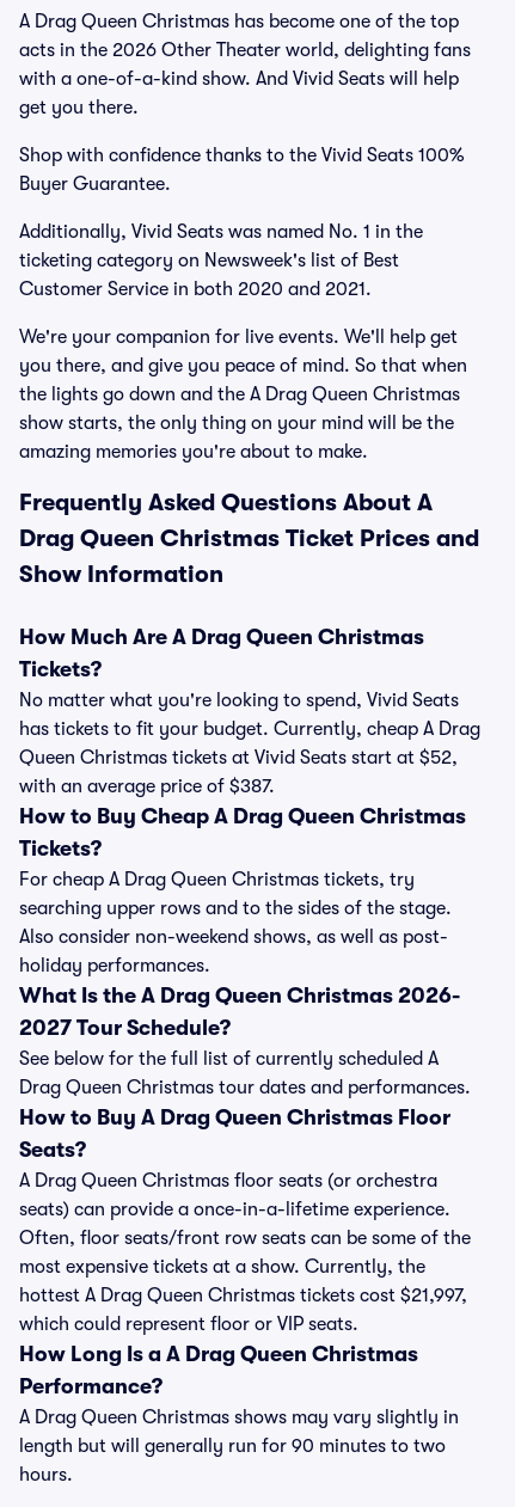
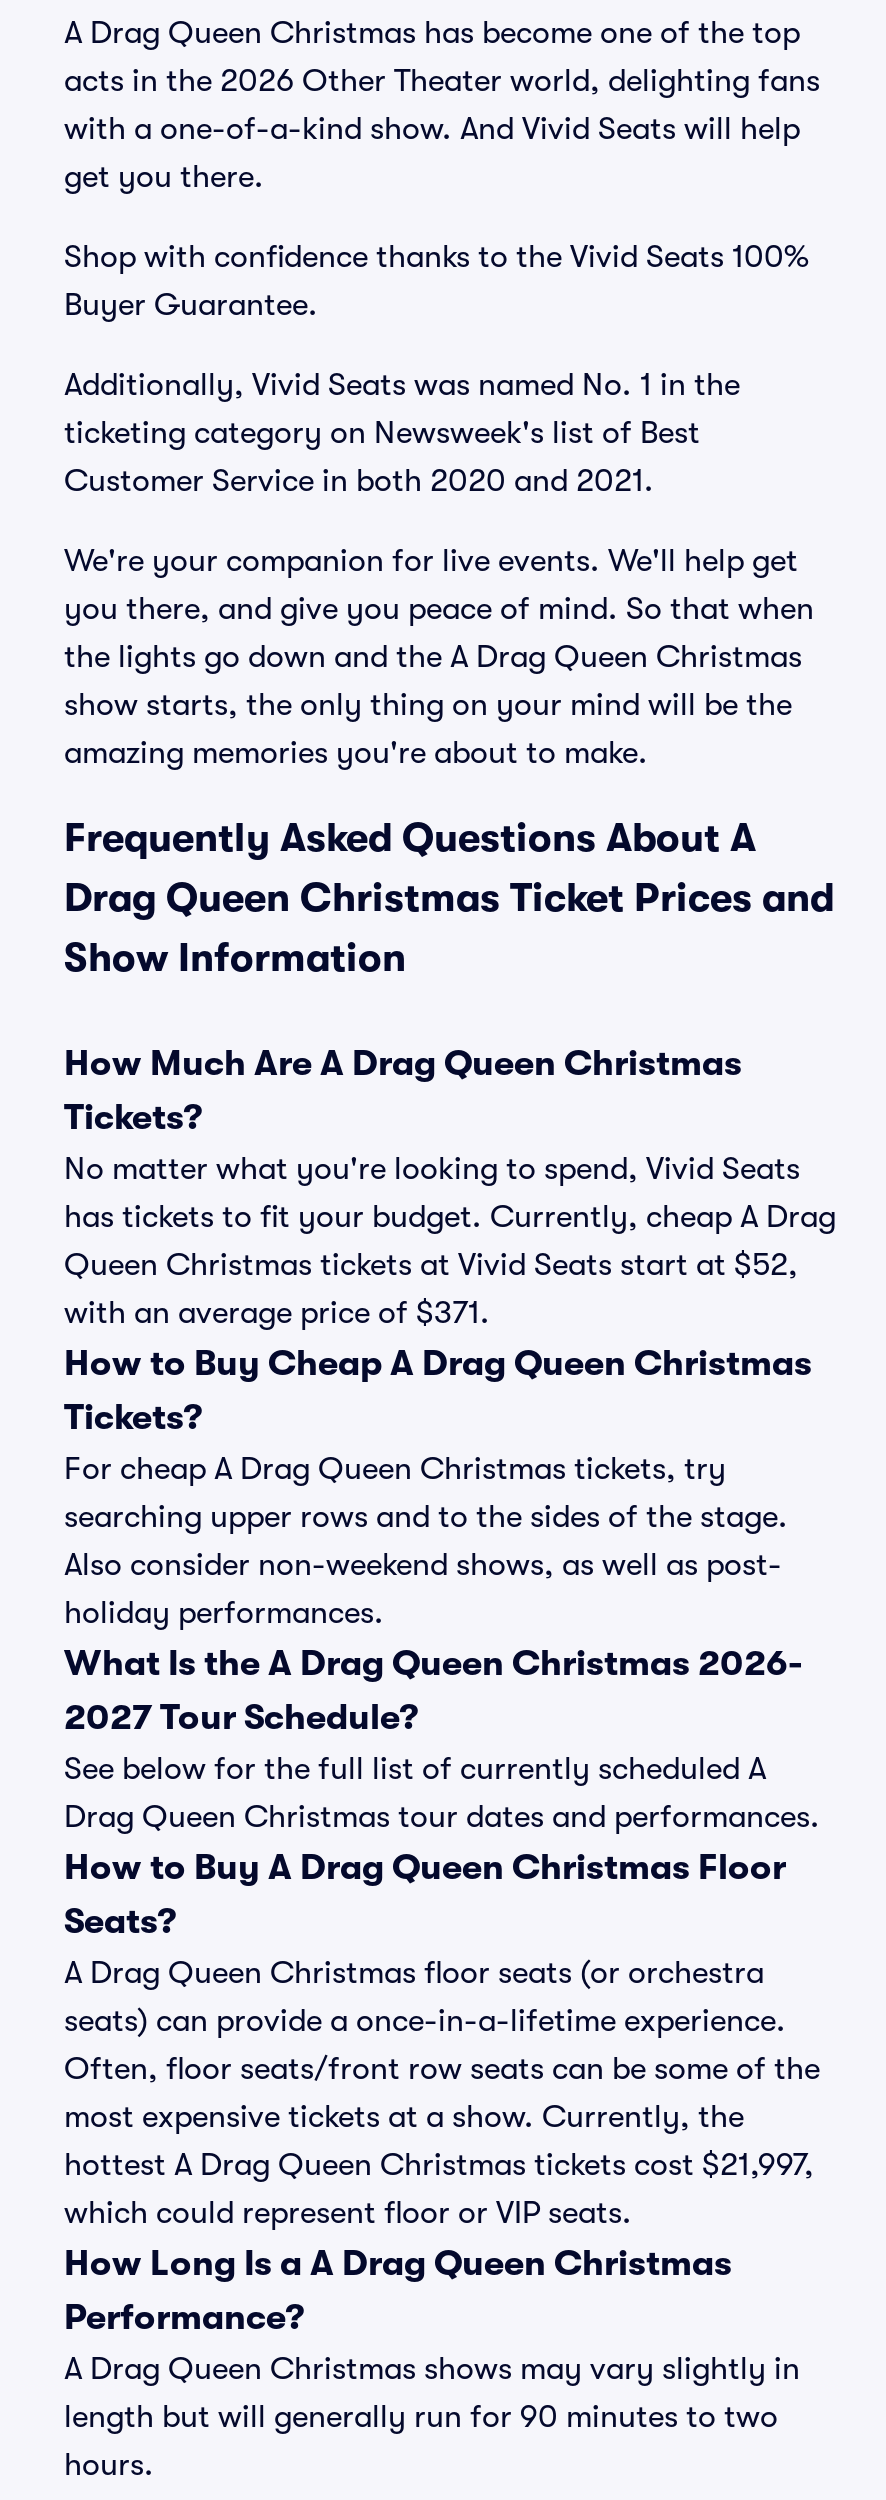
- with an average price of $387.
+ with an average price of $371.
